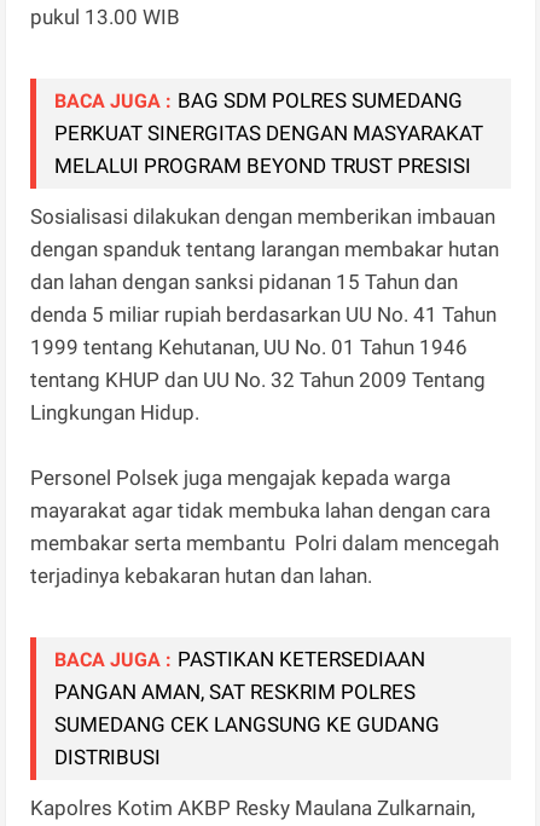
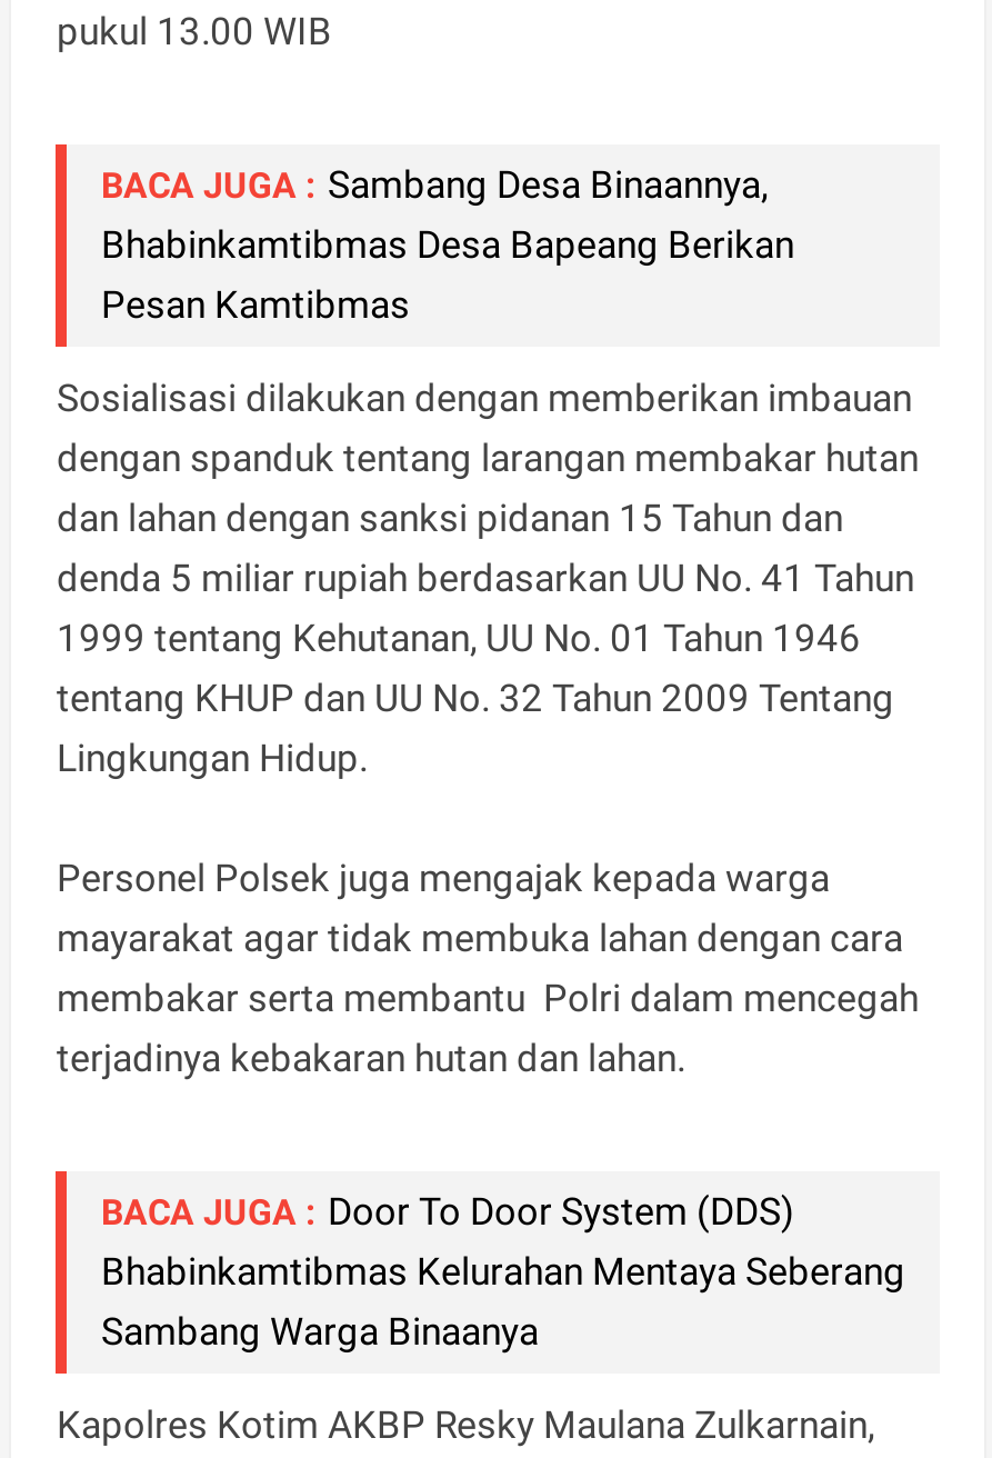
- BACA JUGA : BAG SDM POLRES SUMEDANG
- PERKUAT SINERGITAS DENGAN MASYARAKAT
- MELALUI PROGRAM BEYOND TRUST PRESISI
+ BACA JUGA : Sambang Desa Binaannya,
+ Bhabinkamtibmas Desa Bapeang Berikan
+ Pesan Kamtibmas

- BACA JUGA : PASTIKAN KETERSEDIAAN
- PANGAN AMAN, SAT RESKRIM POLRES
- SUMEDANG CEK LANGSUNG KE GUDANG
- DISTRIBUSI
+ BACA JUGA : Door To Door System (DDS)
+ Bhabinkamtibmas Kelurahan Mentaya Seberang
+ Sambang Warga Binaanya
